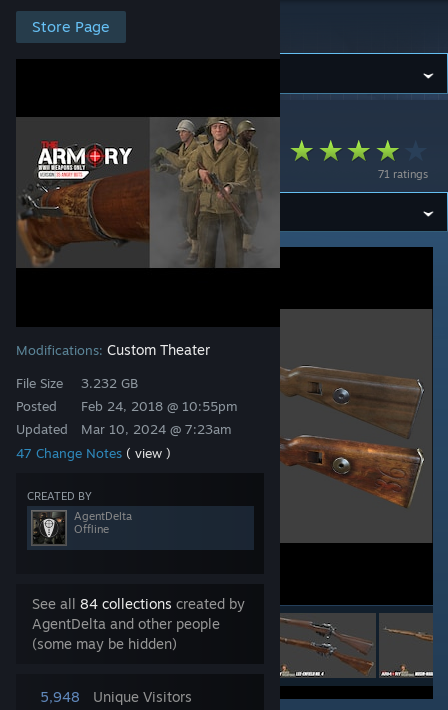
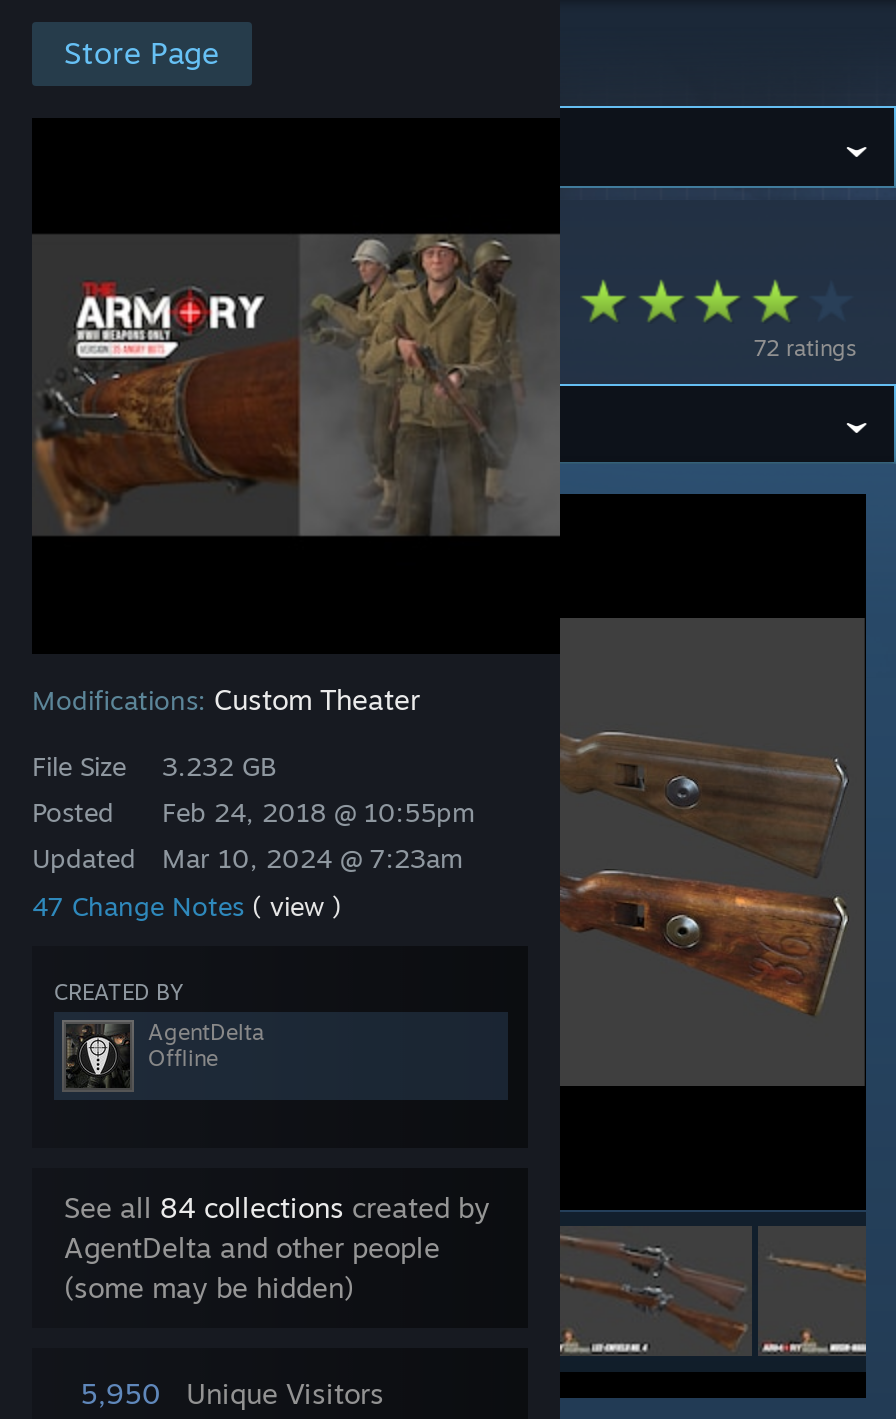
- 71 ratings
+ 72 ratings

- 5,948 Unique Visitors
+ 5,950 Unique Visitors
